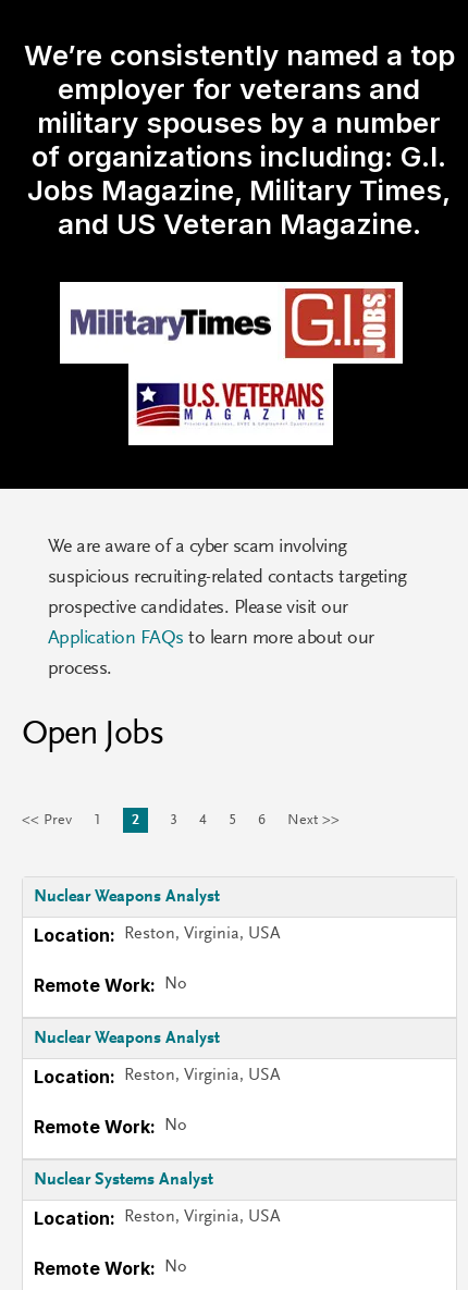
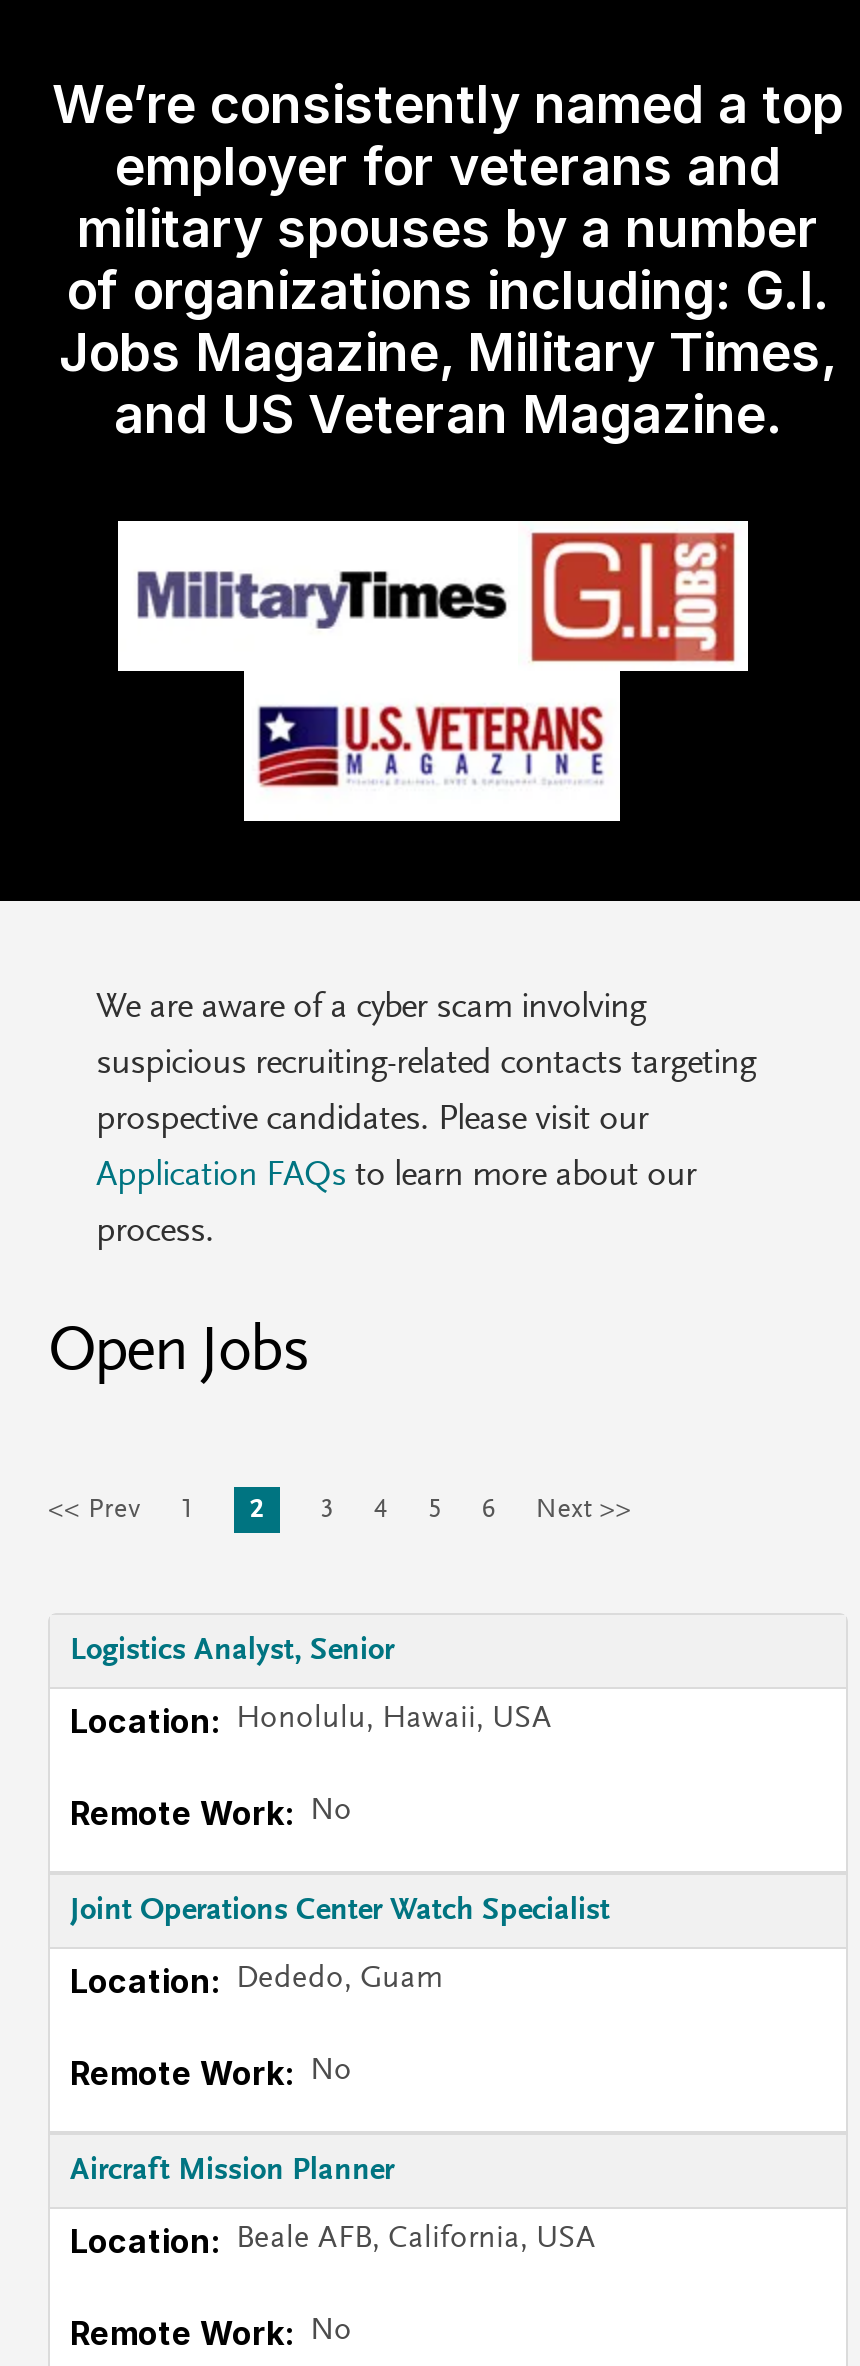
- Nuclear Weapons Analyst
+ Logistics Analyst, Senior

- Reston, Virginia, USA
+ Honolulu, Hawaii, USA

- Nuclear Weapons Analyst
+ Joint Operations Center Watch Specialist

- Reston, Virginia, USA
+ Dededo, Guam

- Nuclear Systems Analyst
+ Aircraft Mission Planner

- Reston, Virginia, USA
+ Beale AFB, California, USA
